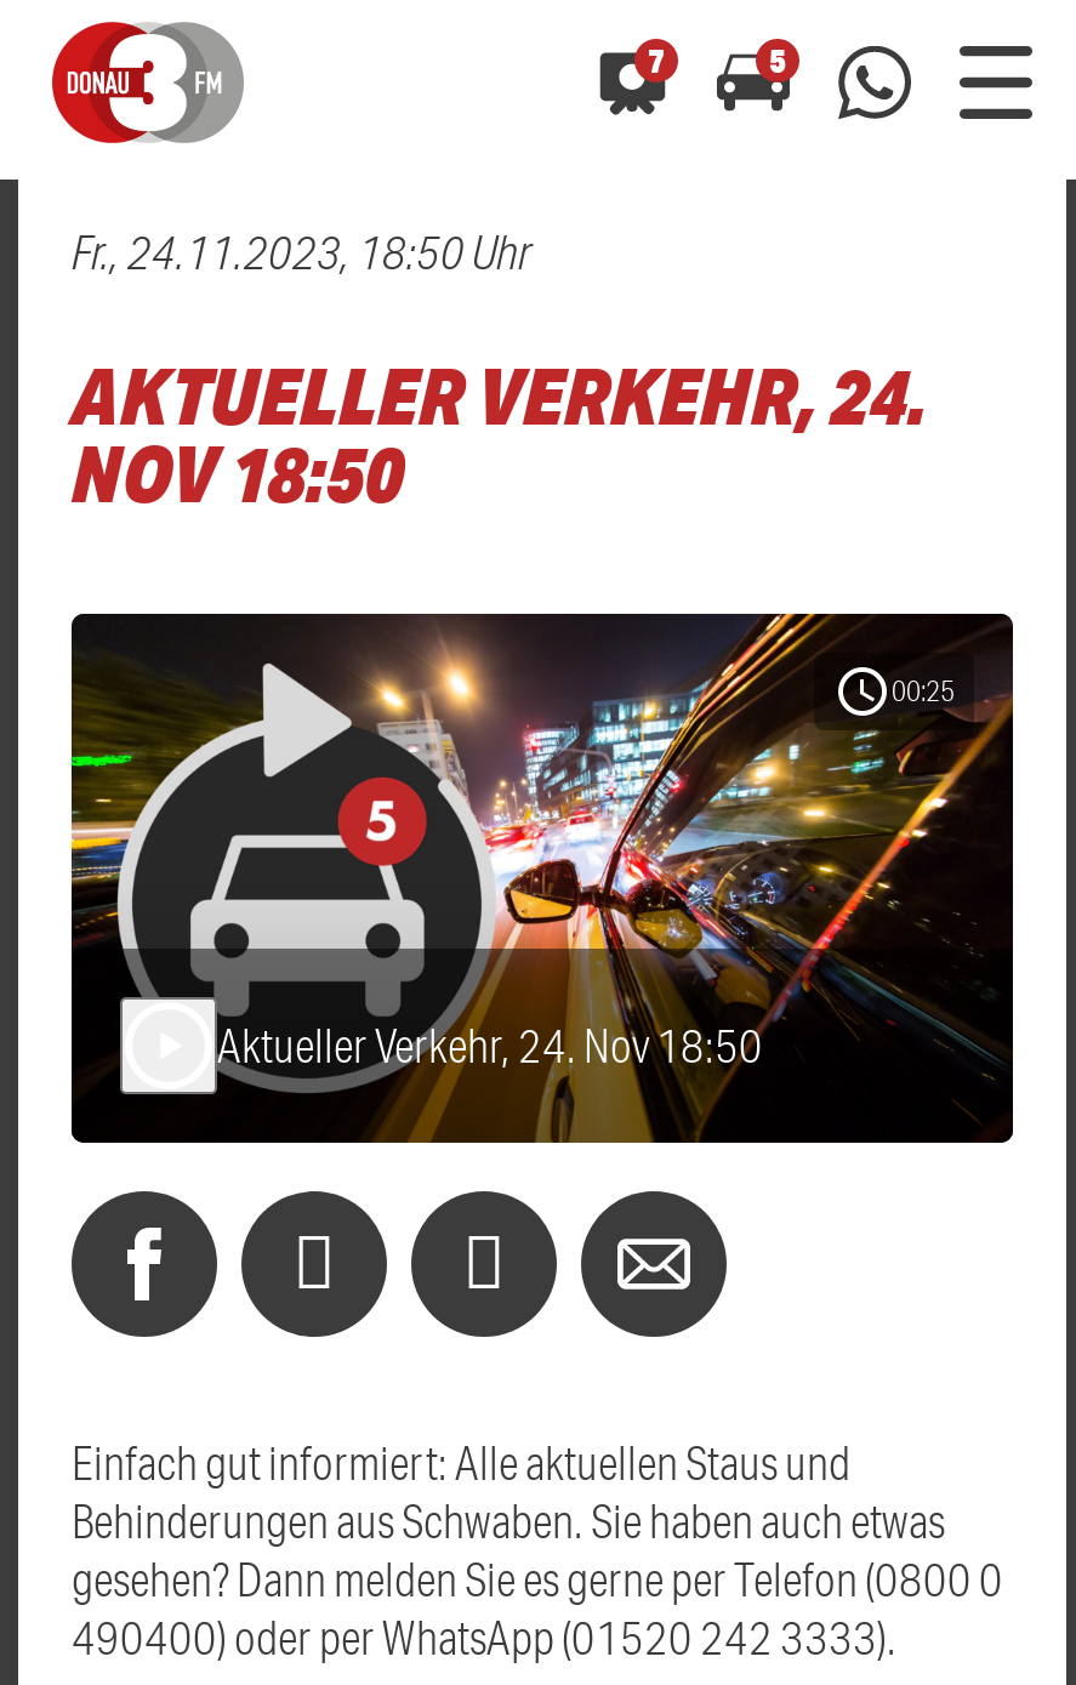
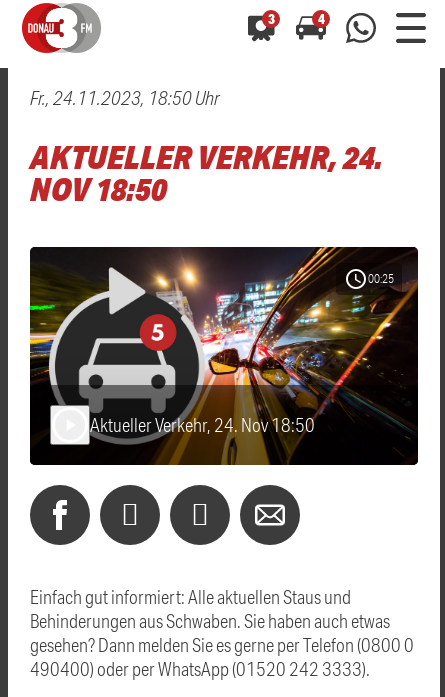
- 7
+ 3

- 5
+ 4
